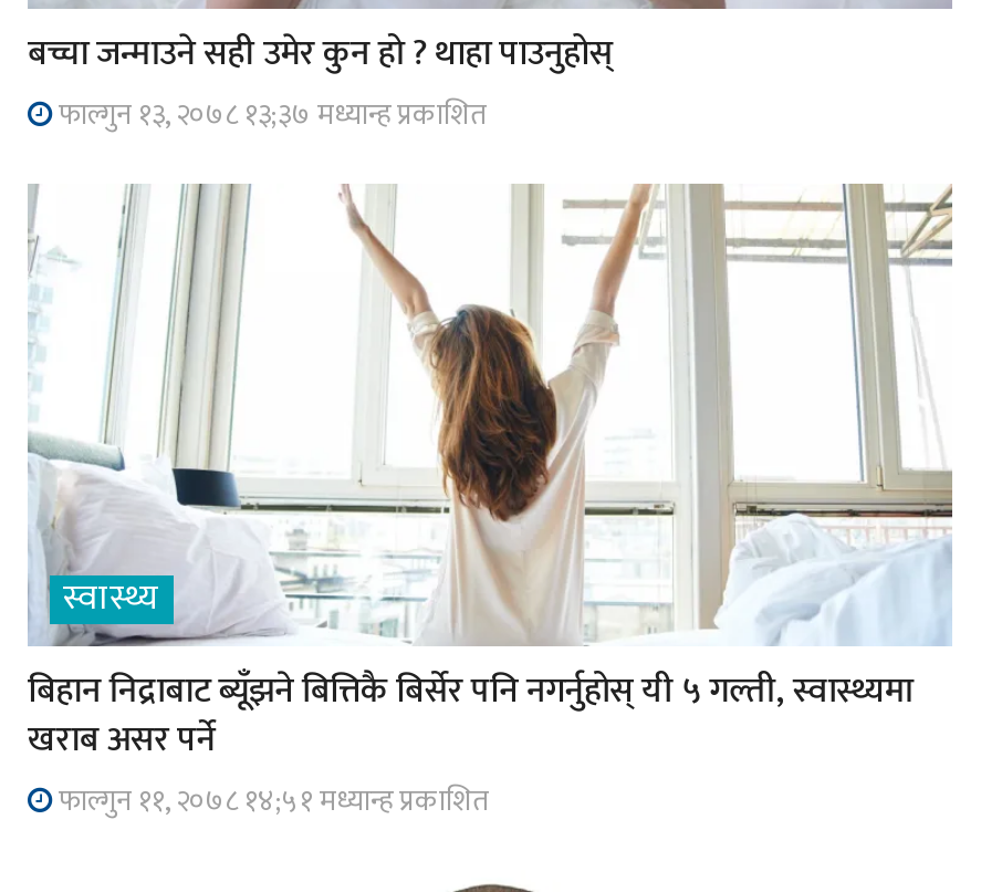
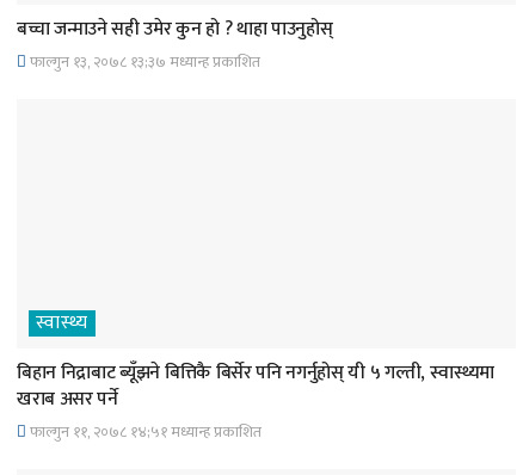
- [image]
